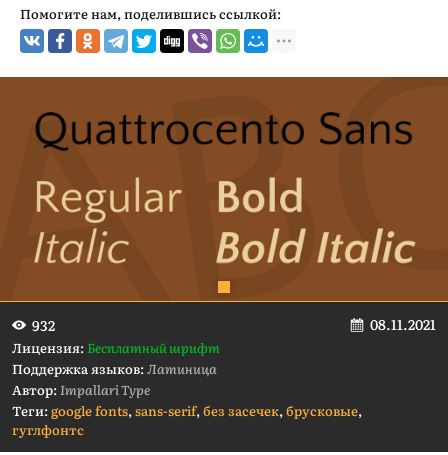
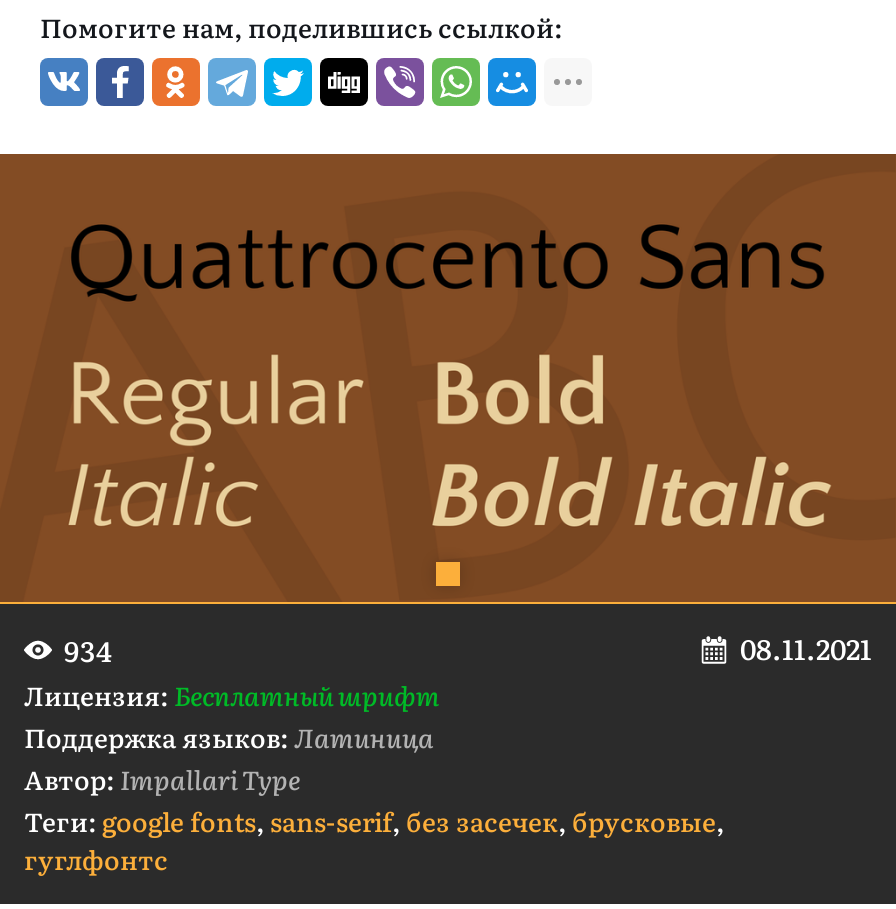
- 932
+ 934
